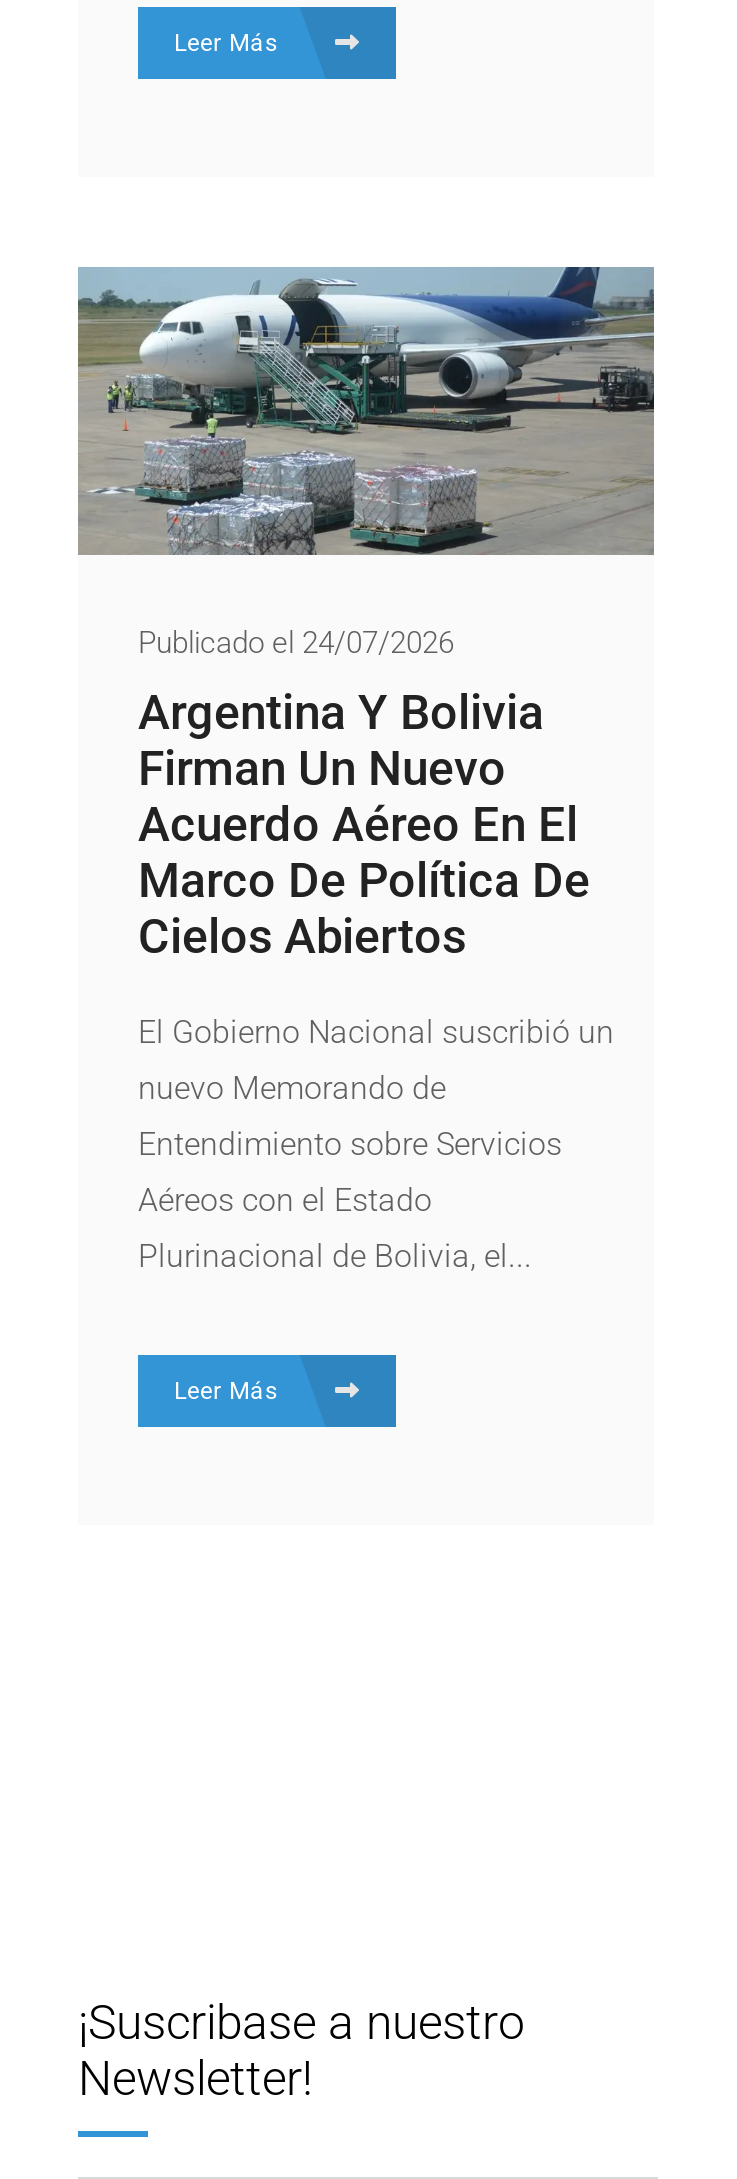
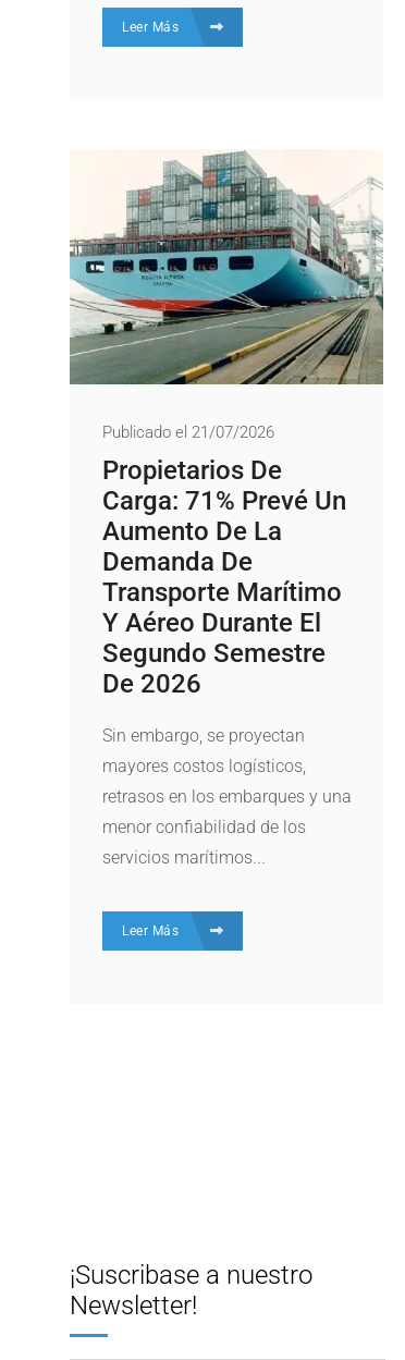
- [image]
- Publicado el 24/07/2026
- Argentina Y Bolivia
- Firman Un Nuevo
- Acuerdo Aéreo En El
- Marco De Política De
- Cielos Abiertos
+ [image]
+ Publicado el 21/07/2026
+ Propietarios De
+ Carga: 71% Prevé Un
+ Aumento De La
+ Demanda De
+ Transporte Marítimo
+ Y Aéreo Durante El
+ Segundo Semestre
+ De 2026

- El Gobierno Nacional suscribió un
+ Sin embargo, se proyectan

- nuevo Memorando de
+ mayores costos logísticos,

- Entendimiento sobre Servicios
+ retrasos en los embarques y una

- Aéreos con el Estado
+ menor confiabilidad de los

- Plurinacional de Bolivia, el...
+ servicios marítimos...
